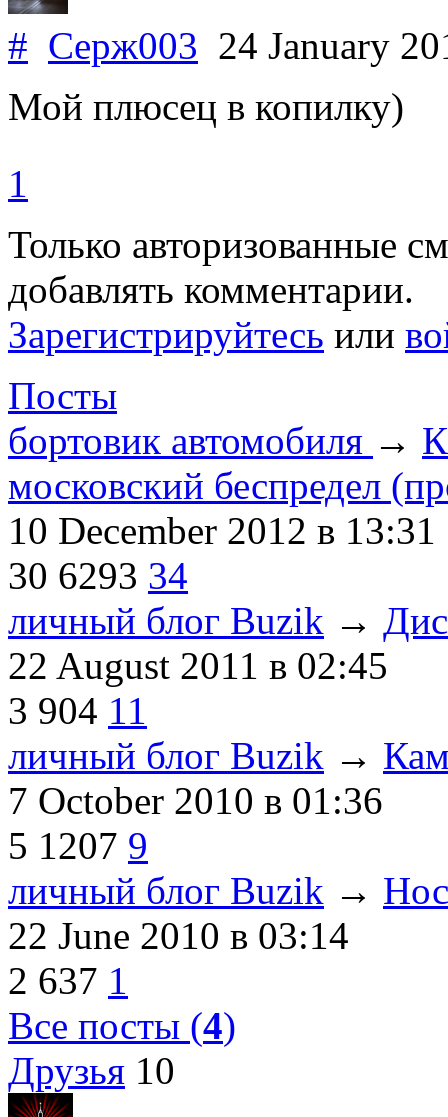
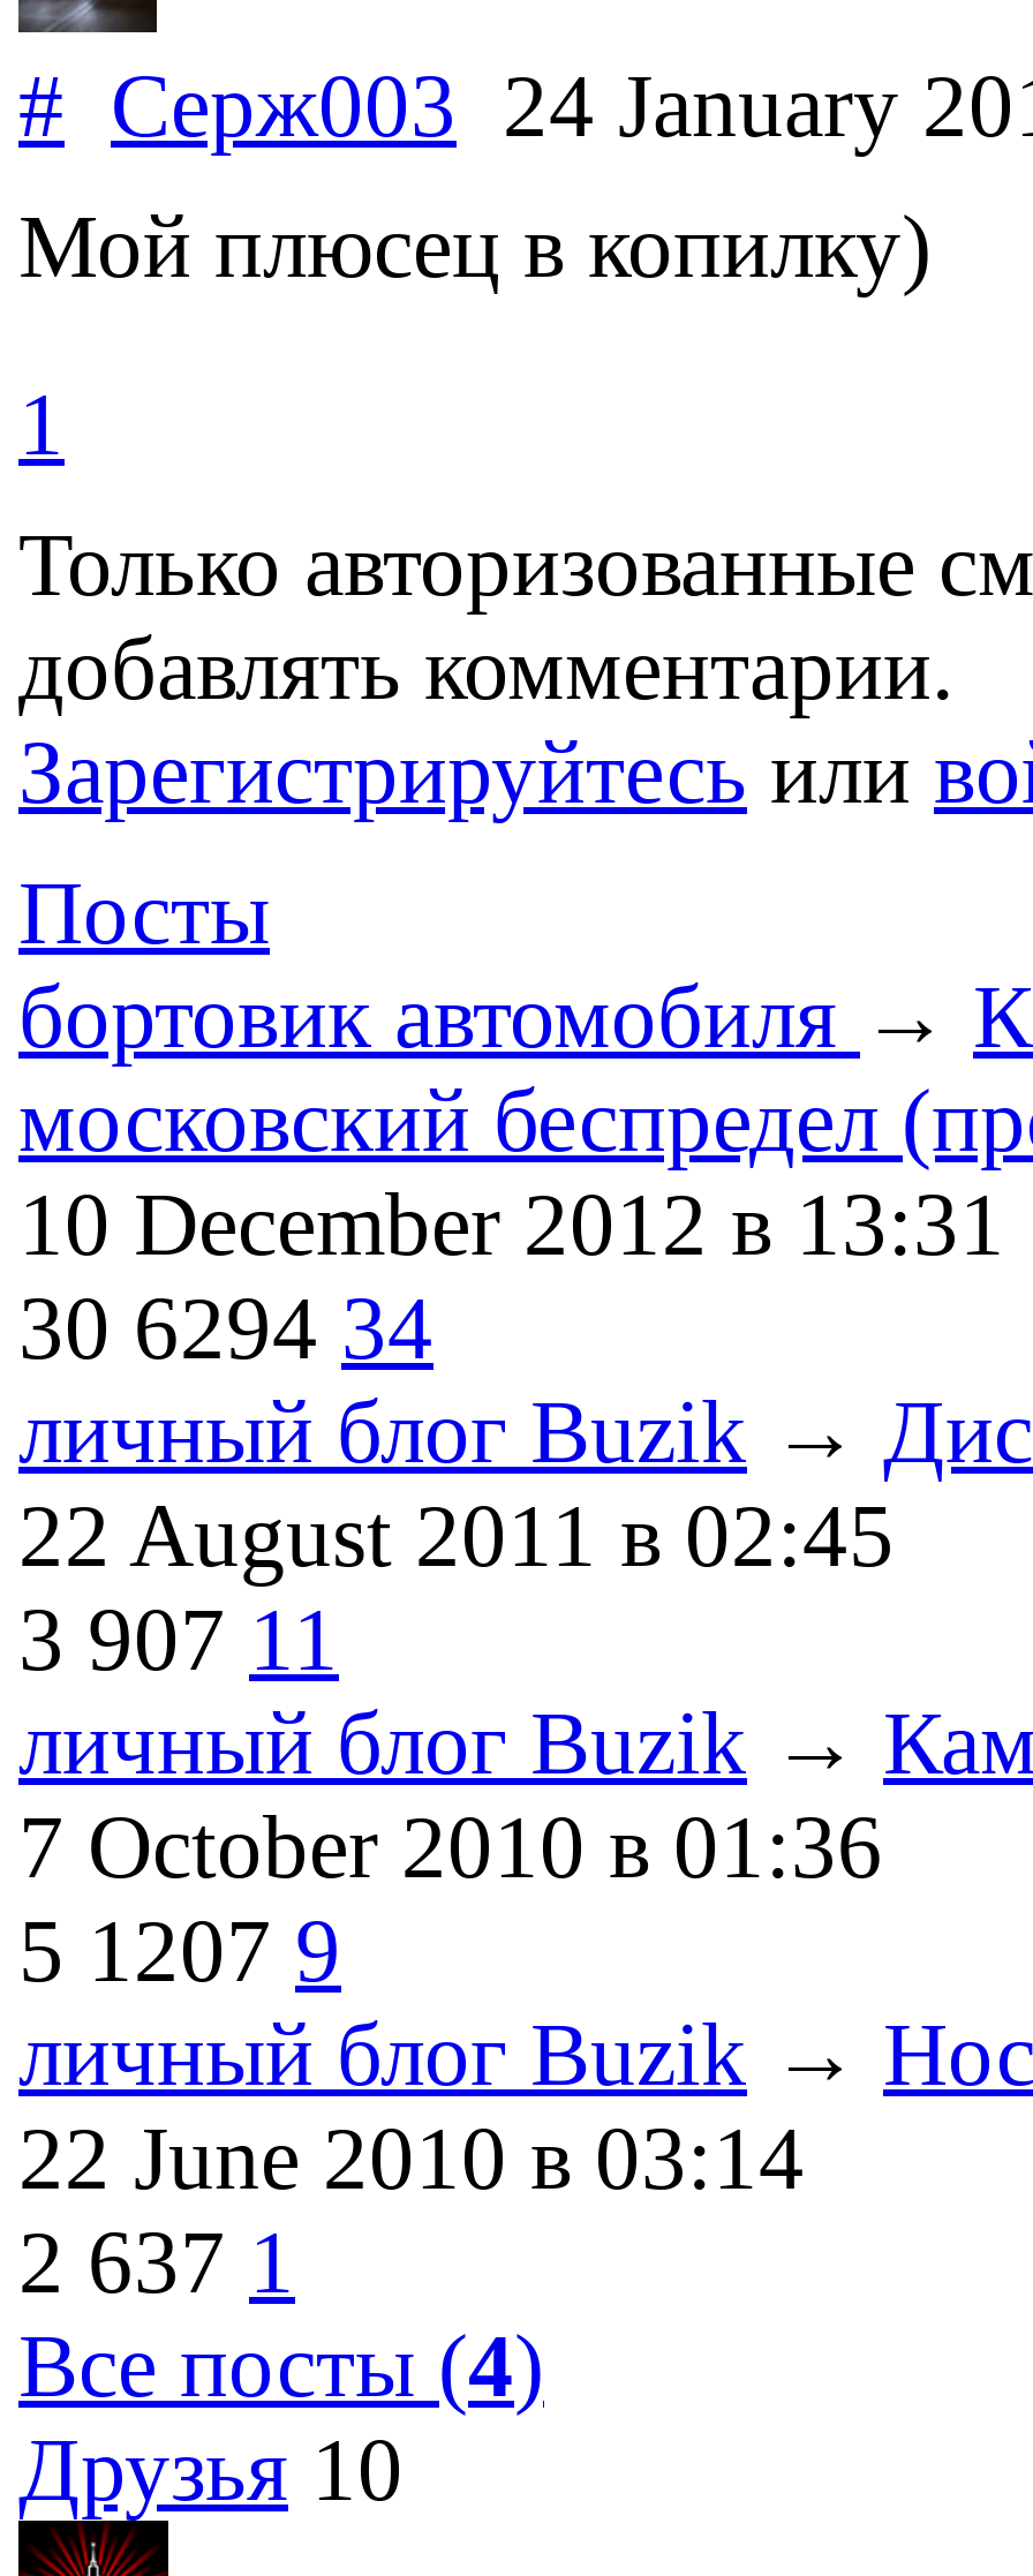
- 30 6293 34
+ 30 6294 34

- 3 904 11
+ 3 907 11
